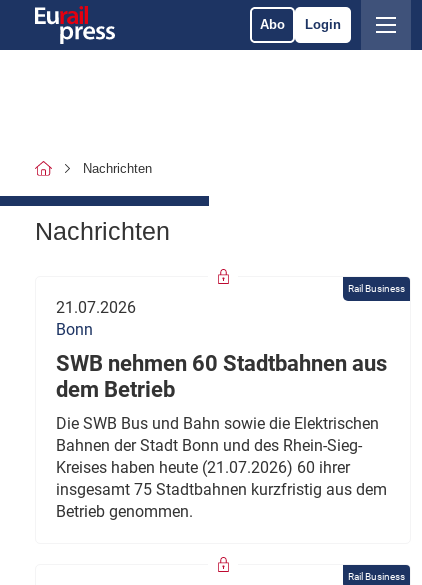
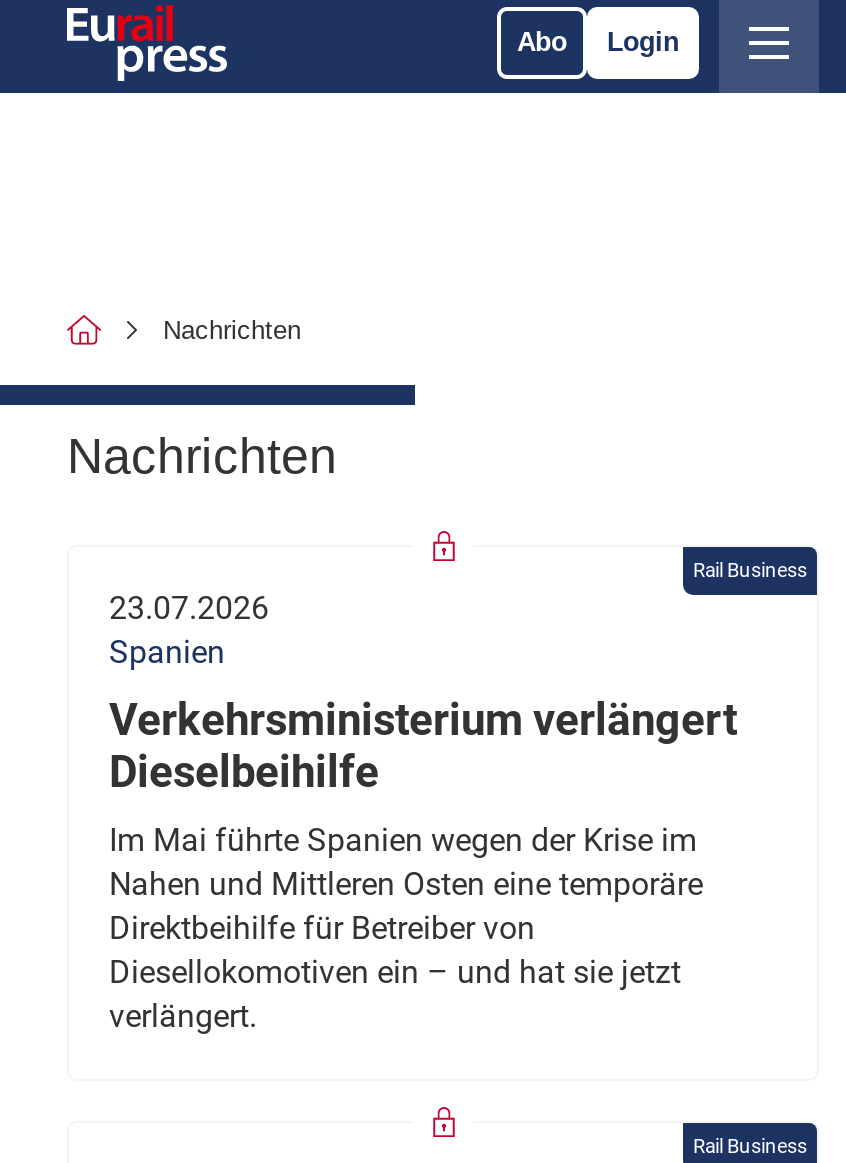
- 21.07.2026
- Bonn
+ 23.07.2026
+ Spanien

- SWB nehmen 60 Stadtbahnen aus
- dem Betrieb
+ Verkehrsministerium verlängert
+ Dieselbeihilfe

- Die SWB Bus und Bahn sowie die Elektrischen
- Bahnen der Stadt Bonn und des Rhein-Sieg-
- Kreises haben heute (21.07.2026) 60 ihrer
- insgesamt 75 Stadtbahnen kurzfristig aus dem
- Betrieb genommen.
+ Im Mai führte Spanien wegen der Krise im
+ Nahen und Mittleren Osten eine temporäre
+ Direktbeihilfe für Betreiber von
+ Diesellokomotiven ein – und hat sie jetzt
+ verlängert.
